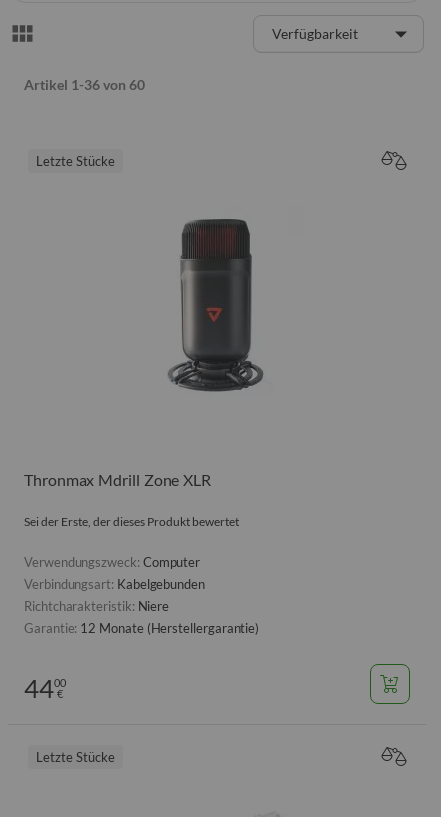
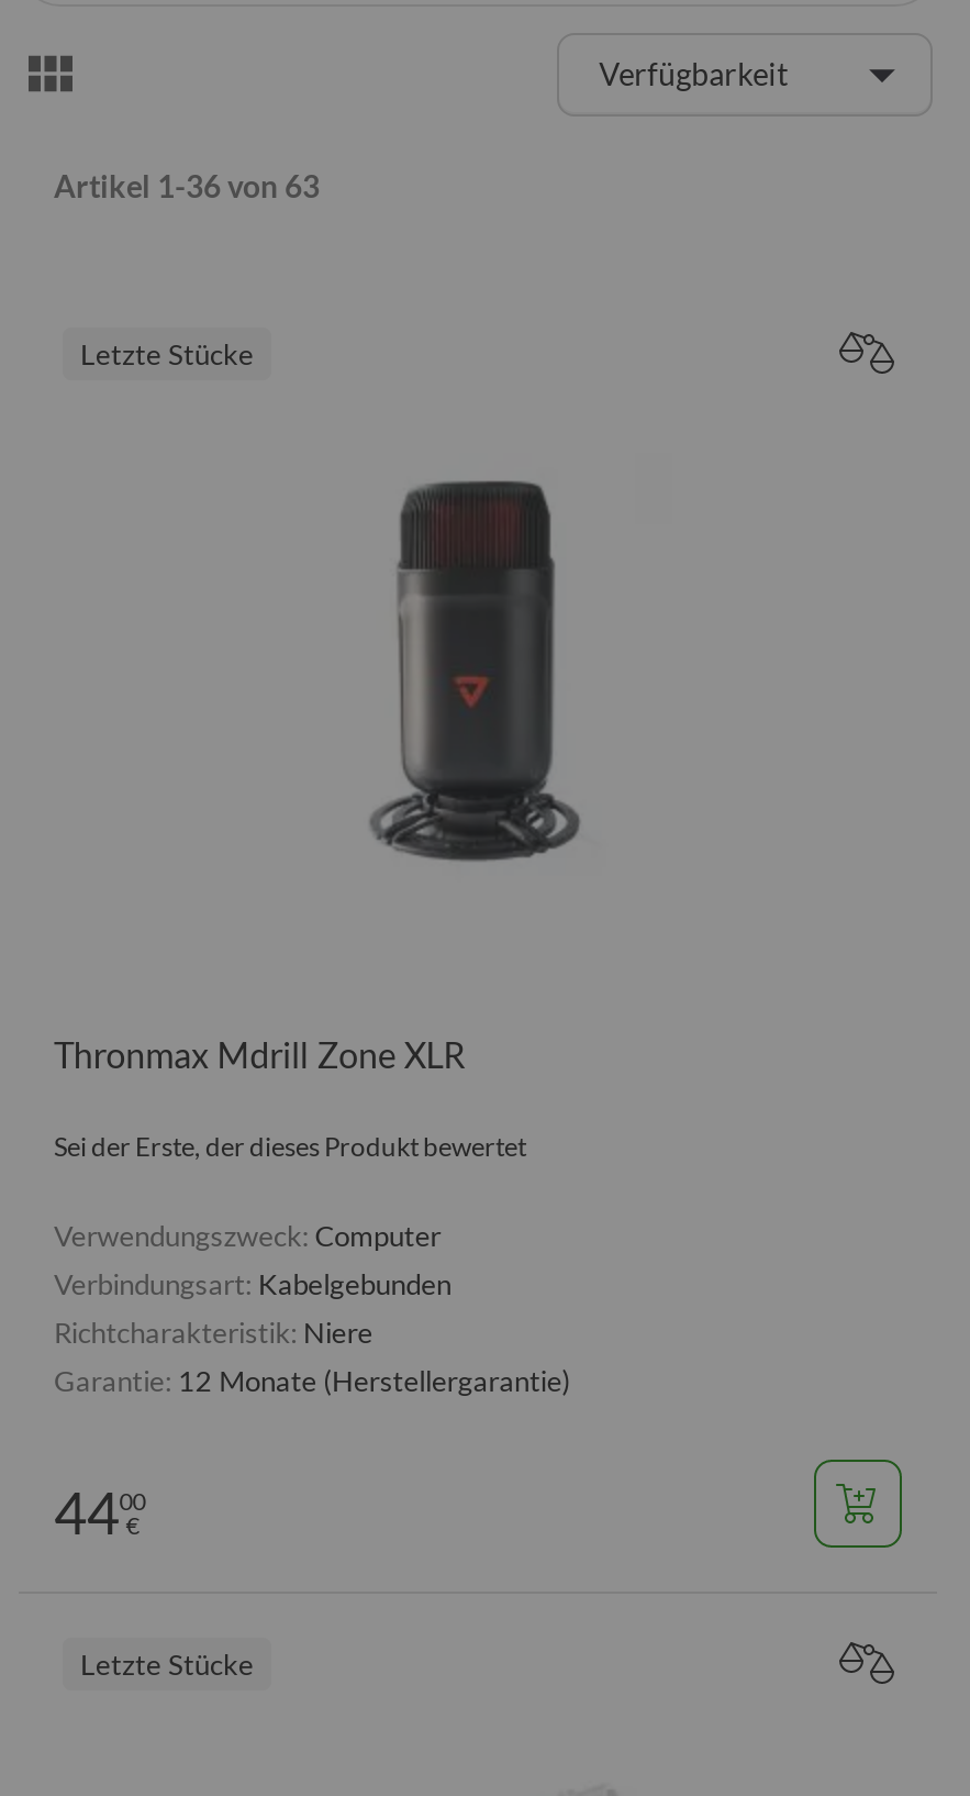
- Artikel 1-36 von 60
+ Artikel 1-36 von 63
